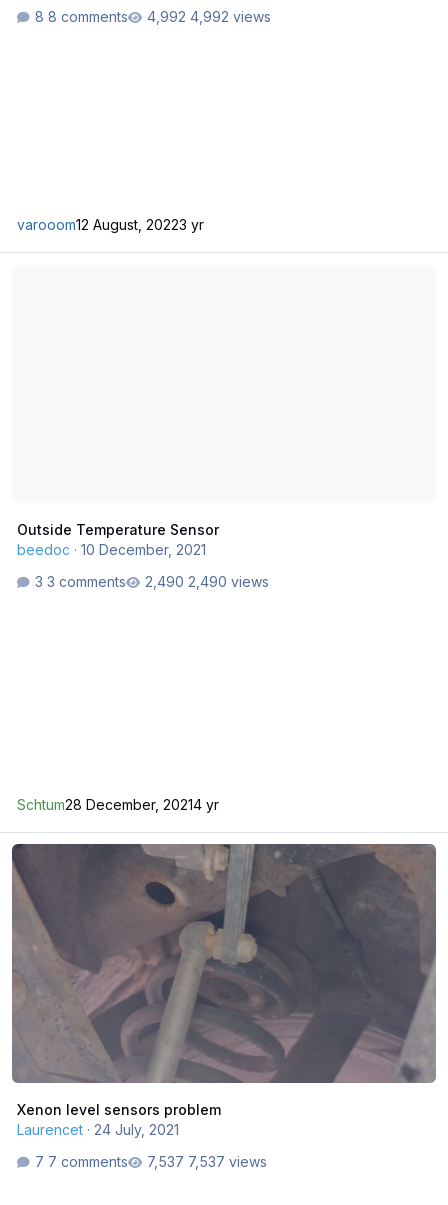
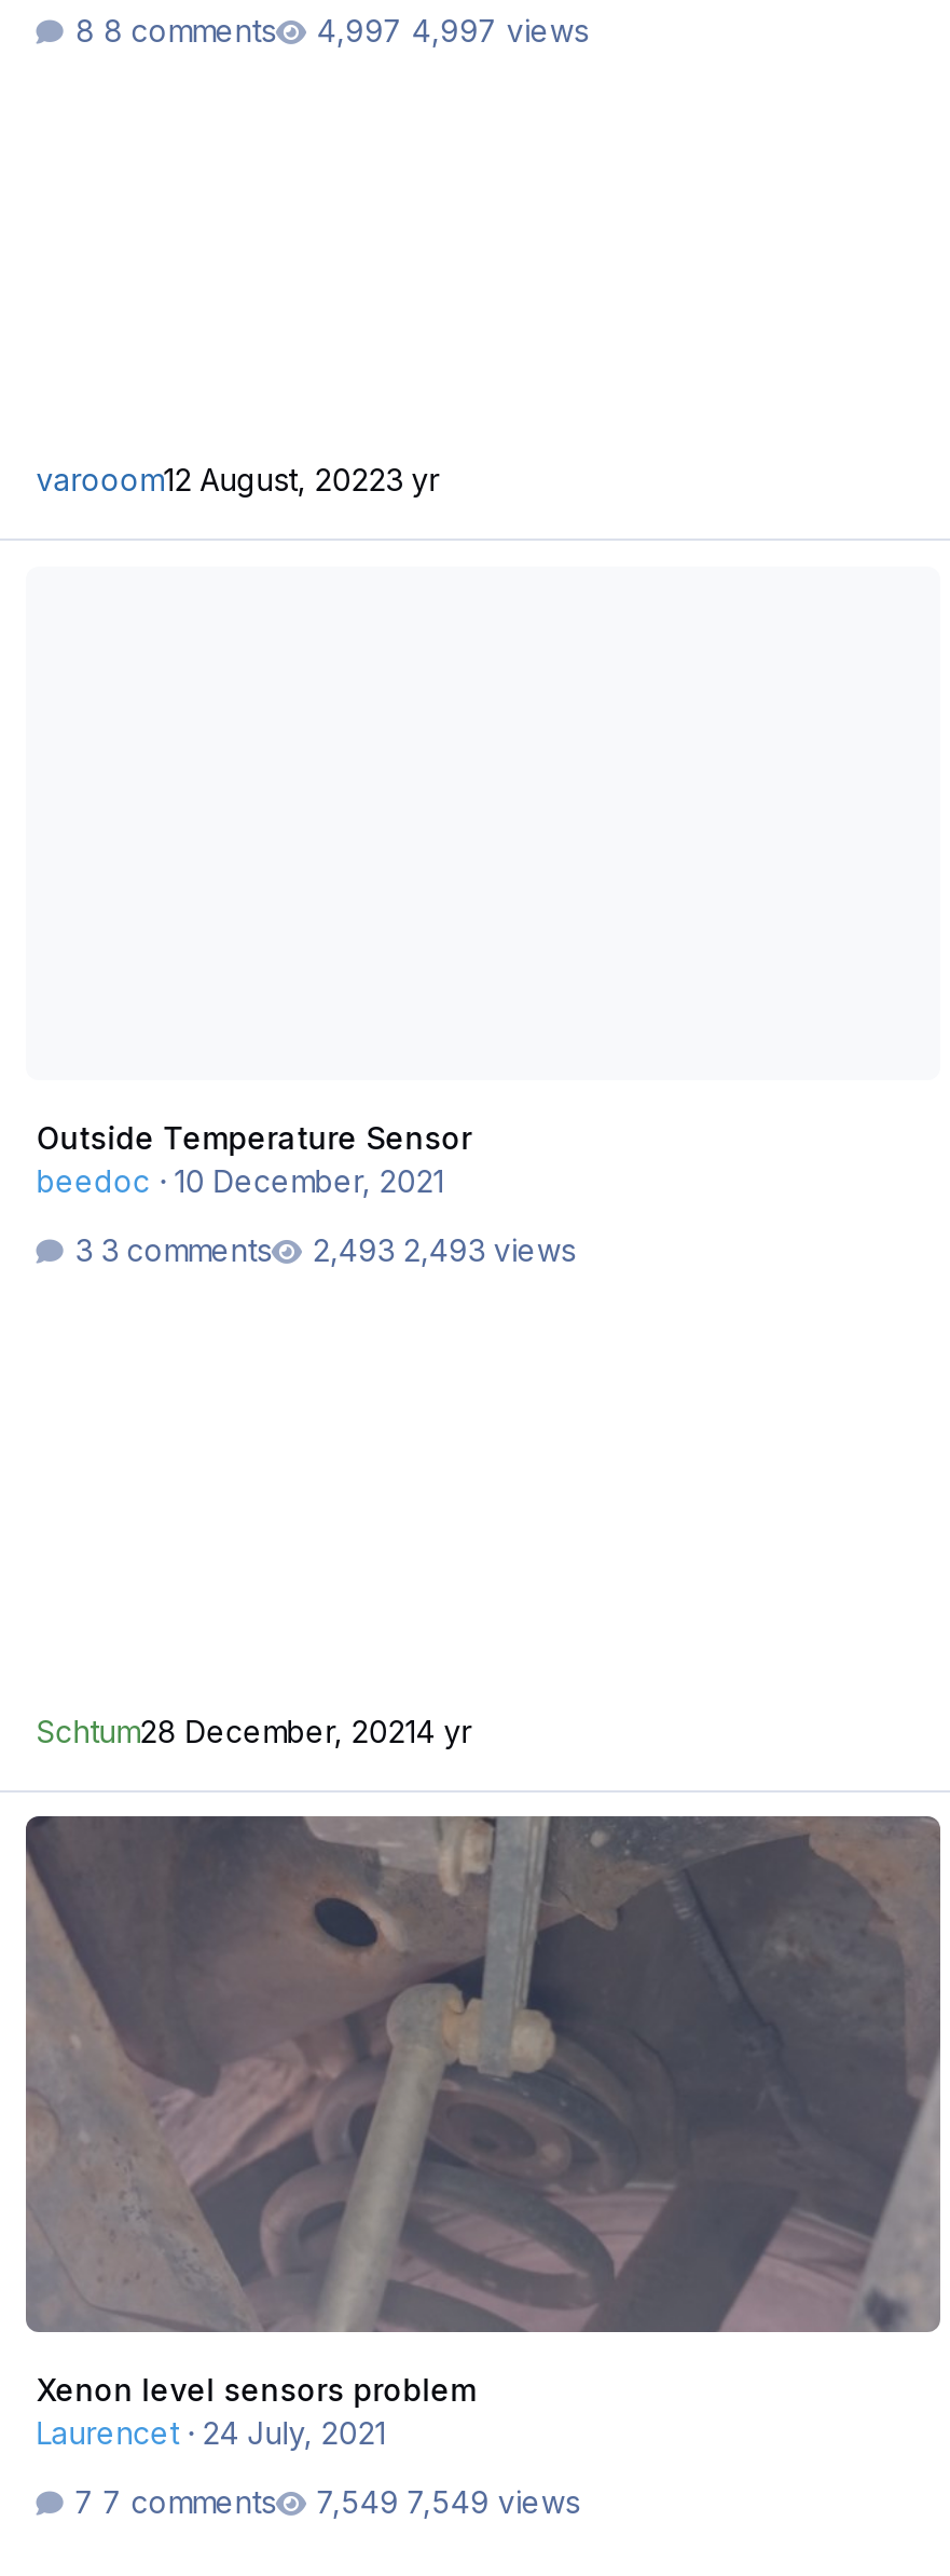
- 4,992 views
+ 4,997 views

- 2,490 views
+ 2,493 views

- 7,537 views
+ 7,549 views
